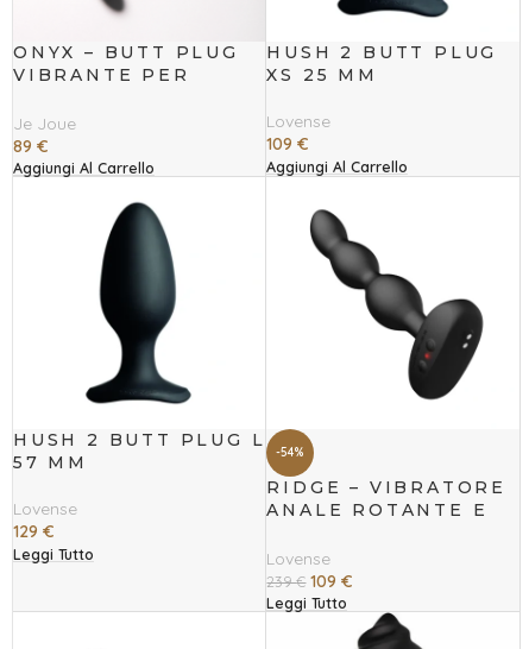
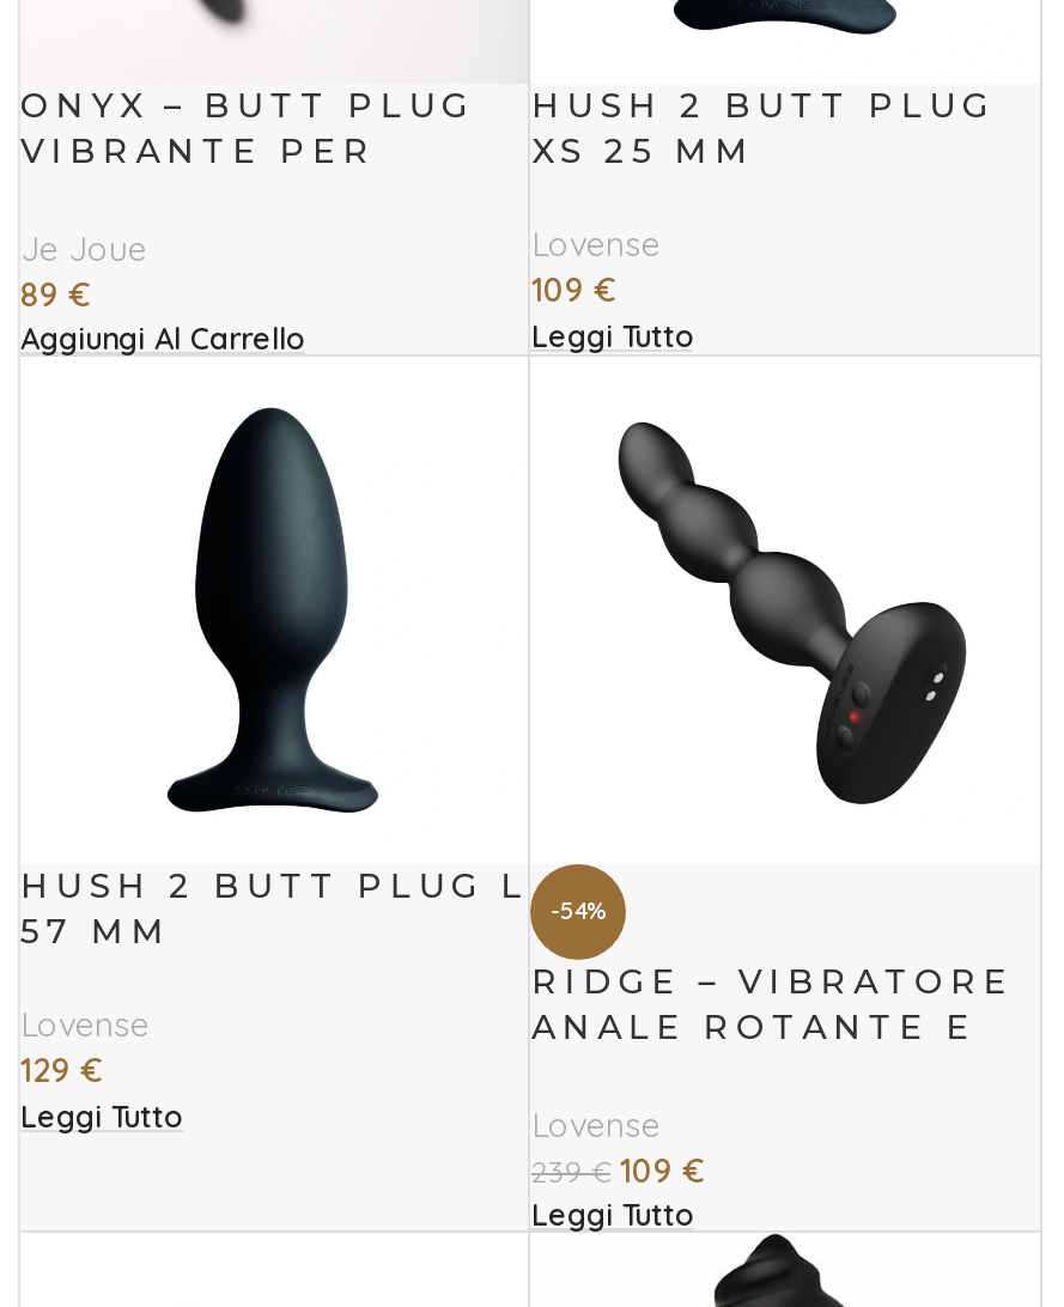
- Aggiungi Al Carrello
+ Leggi Tutto
